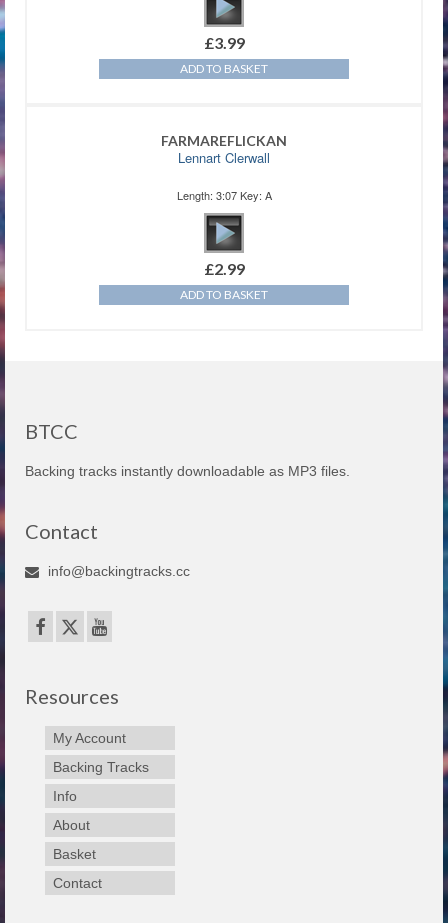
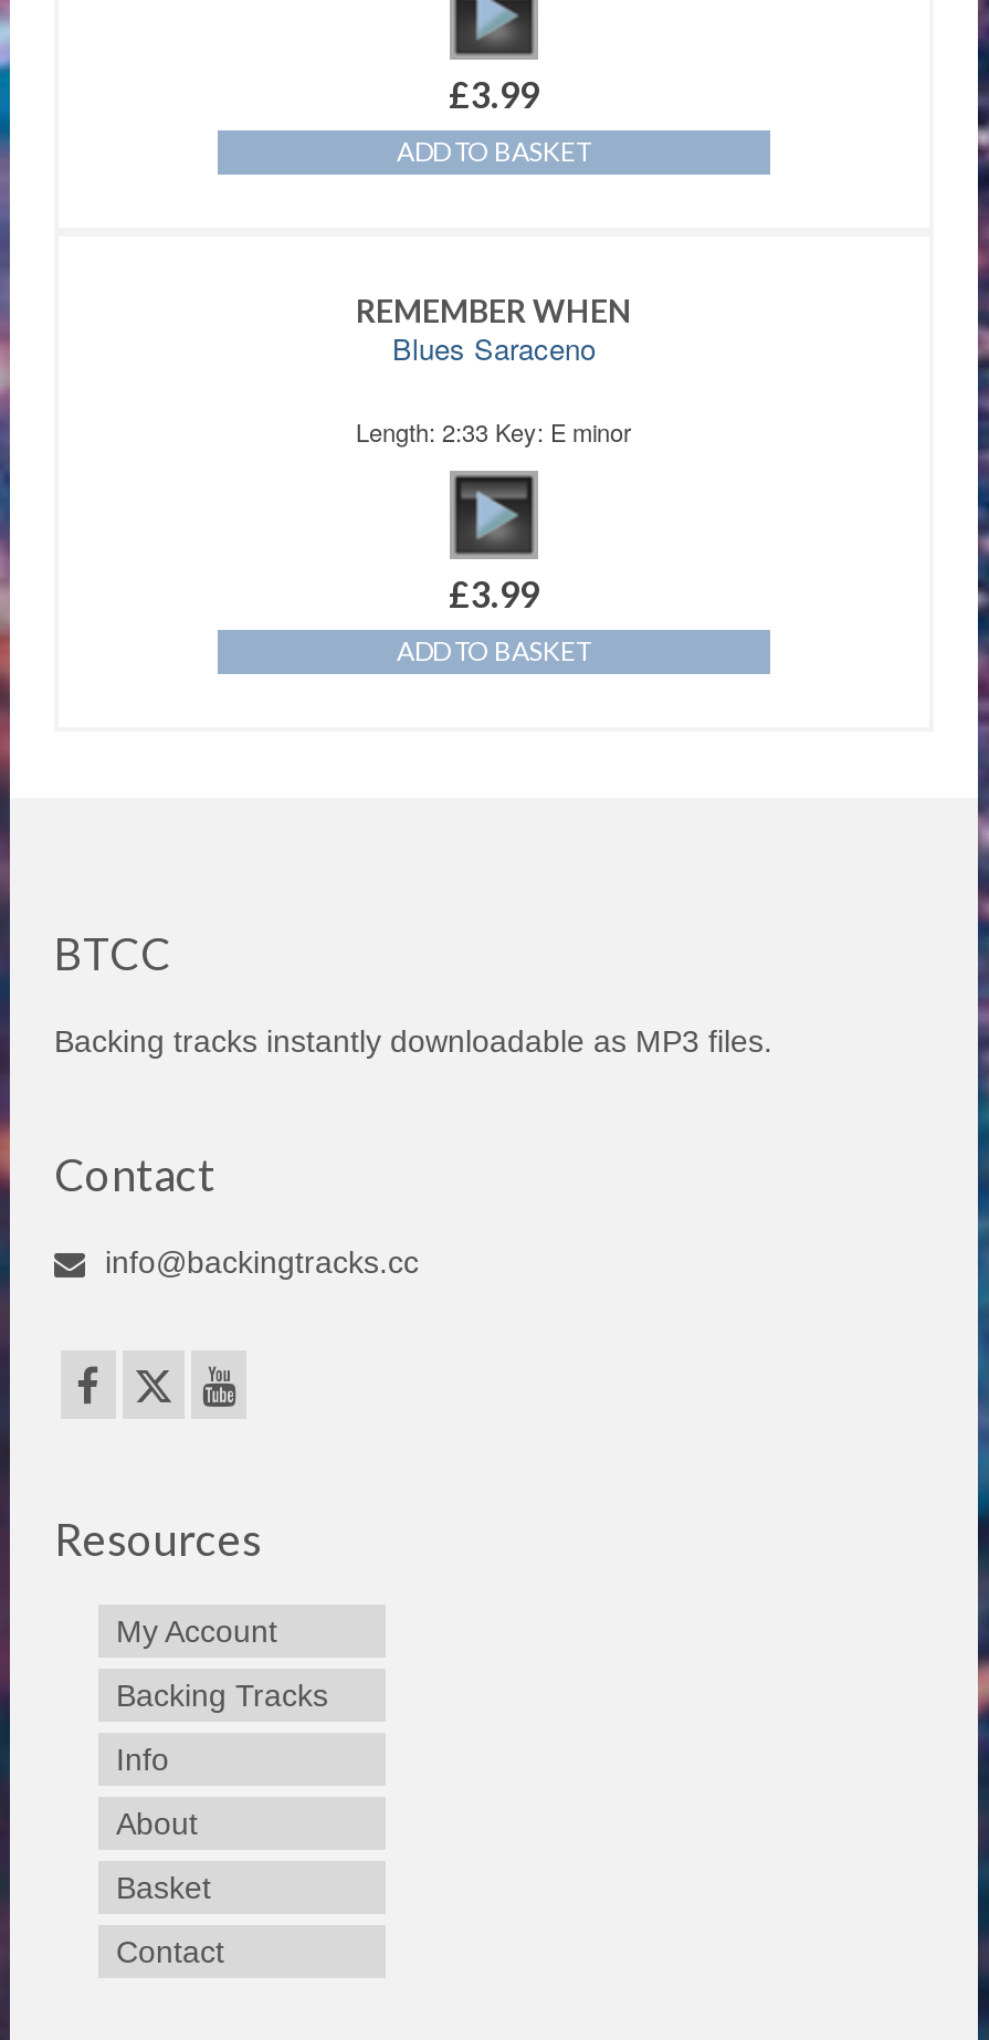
- FARMAREFLICKAN
- Lennart Clerwall
+ REMEMBER WHEN
+ Blues Saraceno

- Length: 3:07 Key: A
+ Length: 2:33 Key: E minor

- £2.99
+ £3.99
